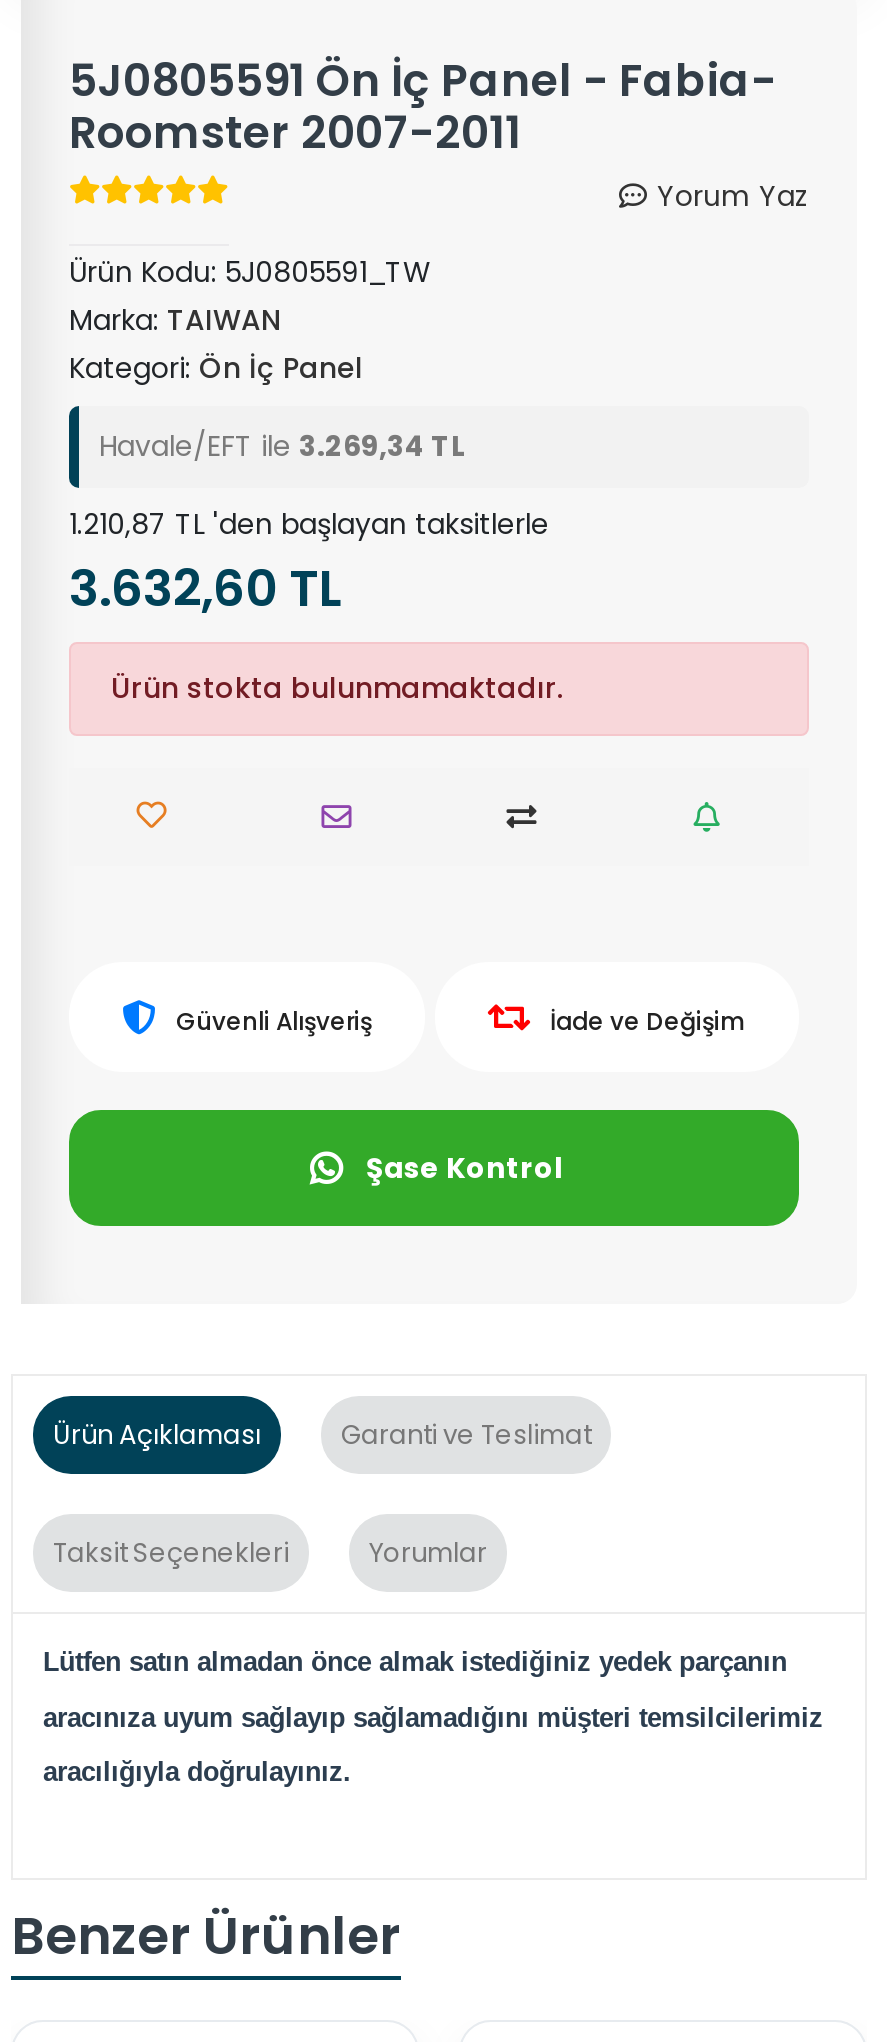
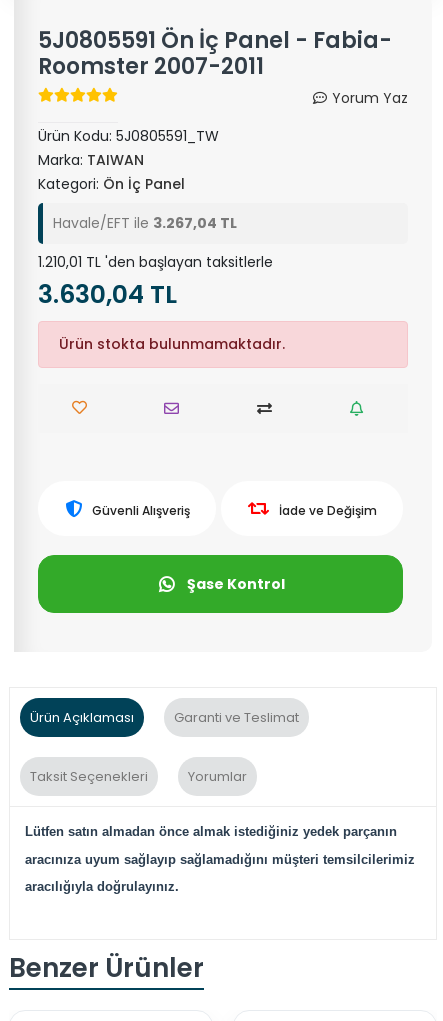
- Havale/EFT ile 3.269,34 TL
+ Havale/EFT ile 3.267,04 TL

- 1.210,87 TL 'den başlayan taksitlerle
+ 1.210,01 TL 'den başlayan taksitlerle

- 3.632,60 TL
+ 3.630,04 TL
